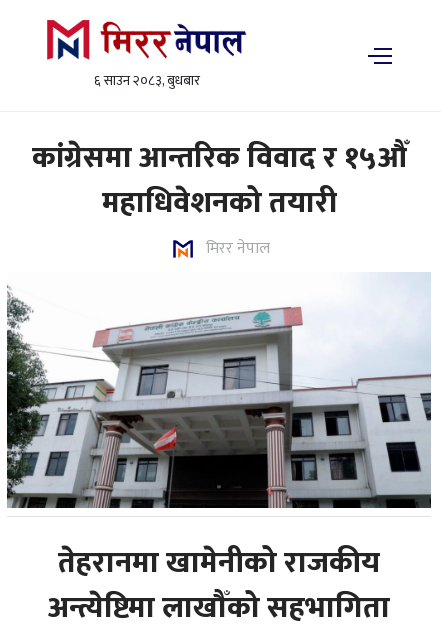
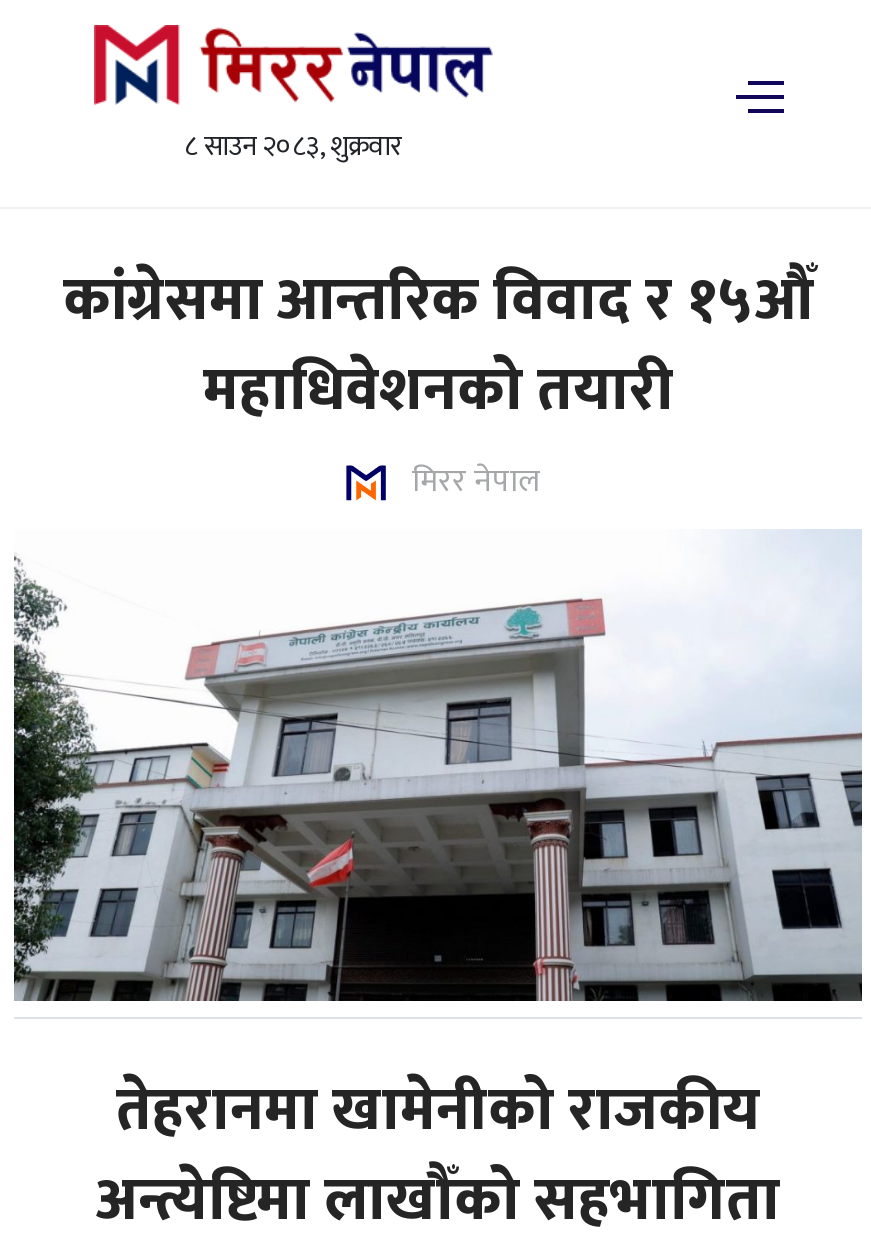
- ६ साउन २०८३, बुधबार
+ ८ साउन २०८३, शुक्रवार
